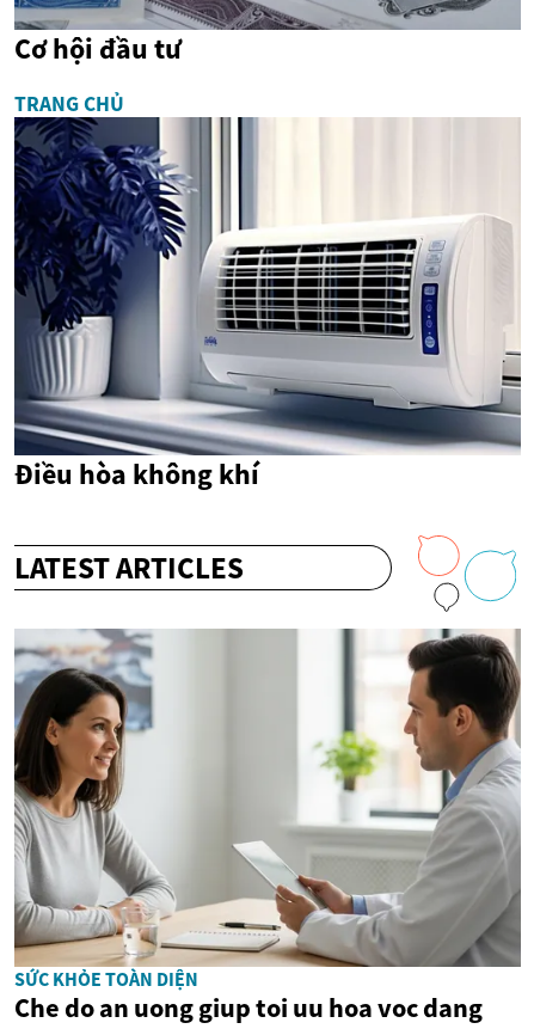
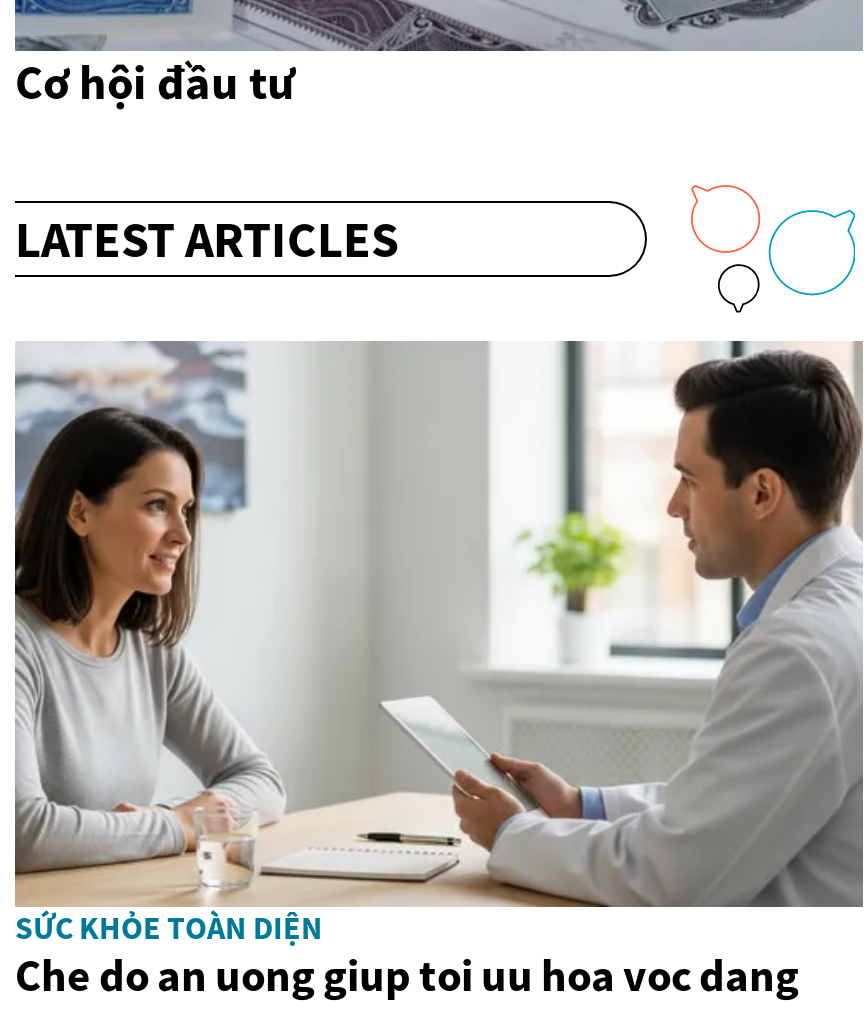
- [image]
- TRANG CHỦ

- Điều hòa không khí
